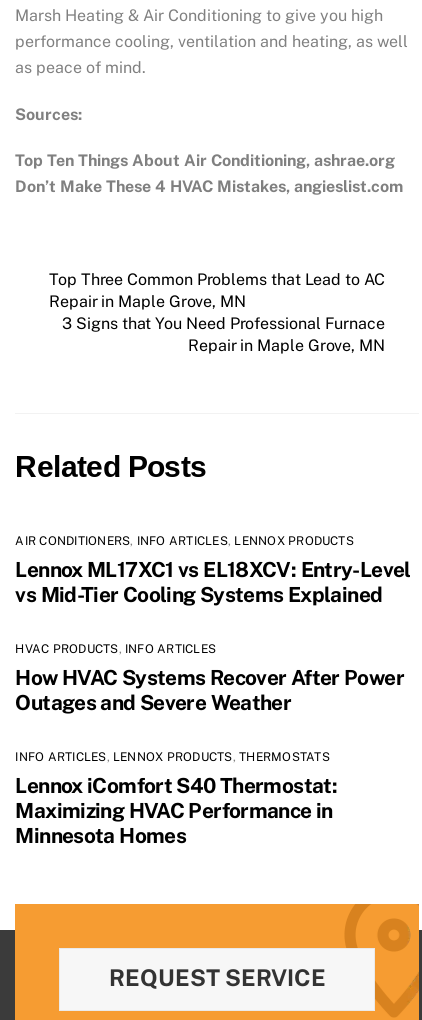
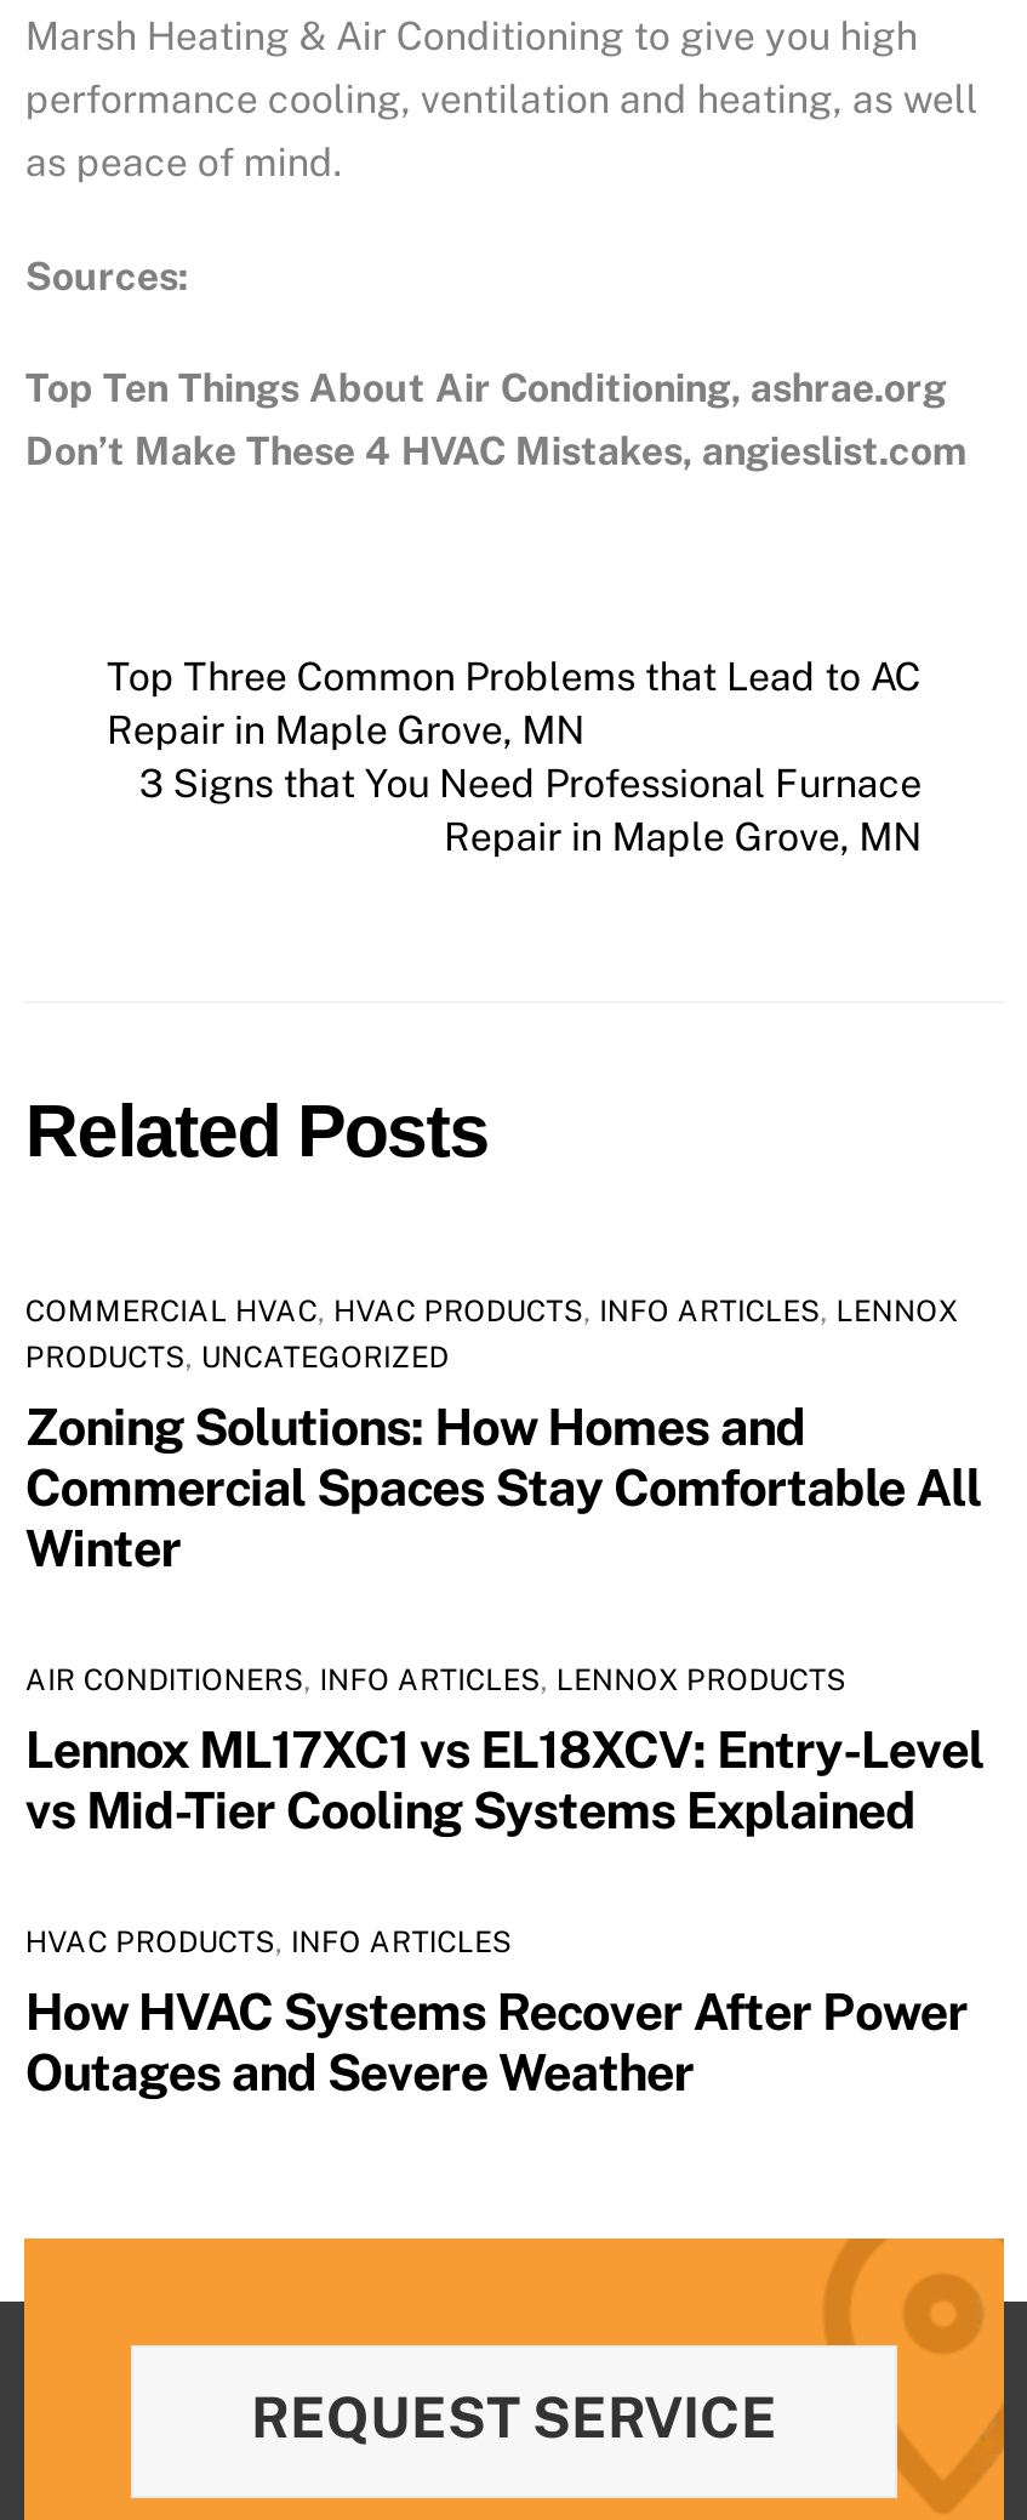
+ COMMERCIAL HVAC, HVAC PRODUCTS, INFO ARTICLES, LENNOX
+ PRODUCTS, UNCATEGORIZED
+ Zoning Solutions: How Homes and
+ Commercial Spaces Stay Comfortable All
+ Winter

moved down: AIR CONDITIONERS, INFO ARTICLES, LENNOX PRODUCTS | Lennox ML17XC1 vs EL18XCV: Entry-Level | vs Mid-Tier Cooling Systems Explained | HVAC PRODUCTS, INFO ARTICLES | How HVAC Systems Recover After Power | Outages and Severe Weather

- INFO ARTICLES, LENNOX PRODUCTS, THERMOSTATS
- Lennox iComfort S40 Thermostat:
- Maximizing HVAC Performance in
- Minnesota Homes
